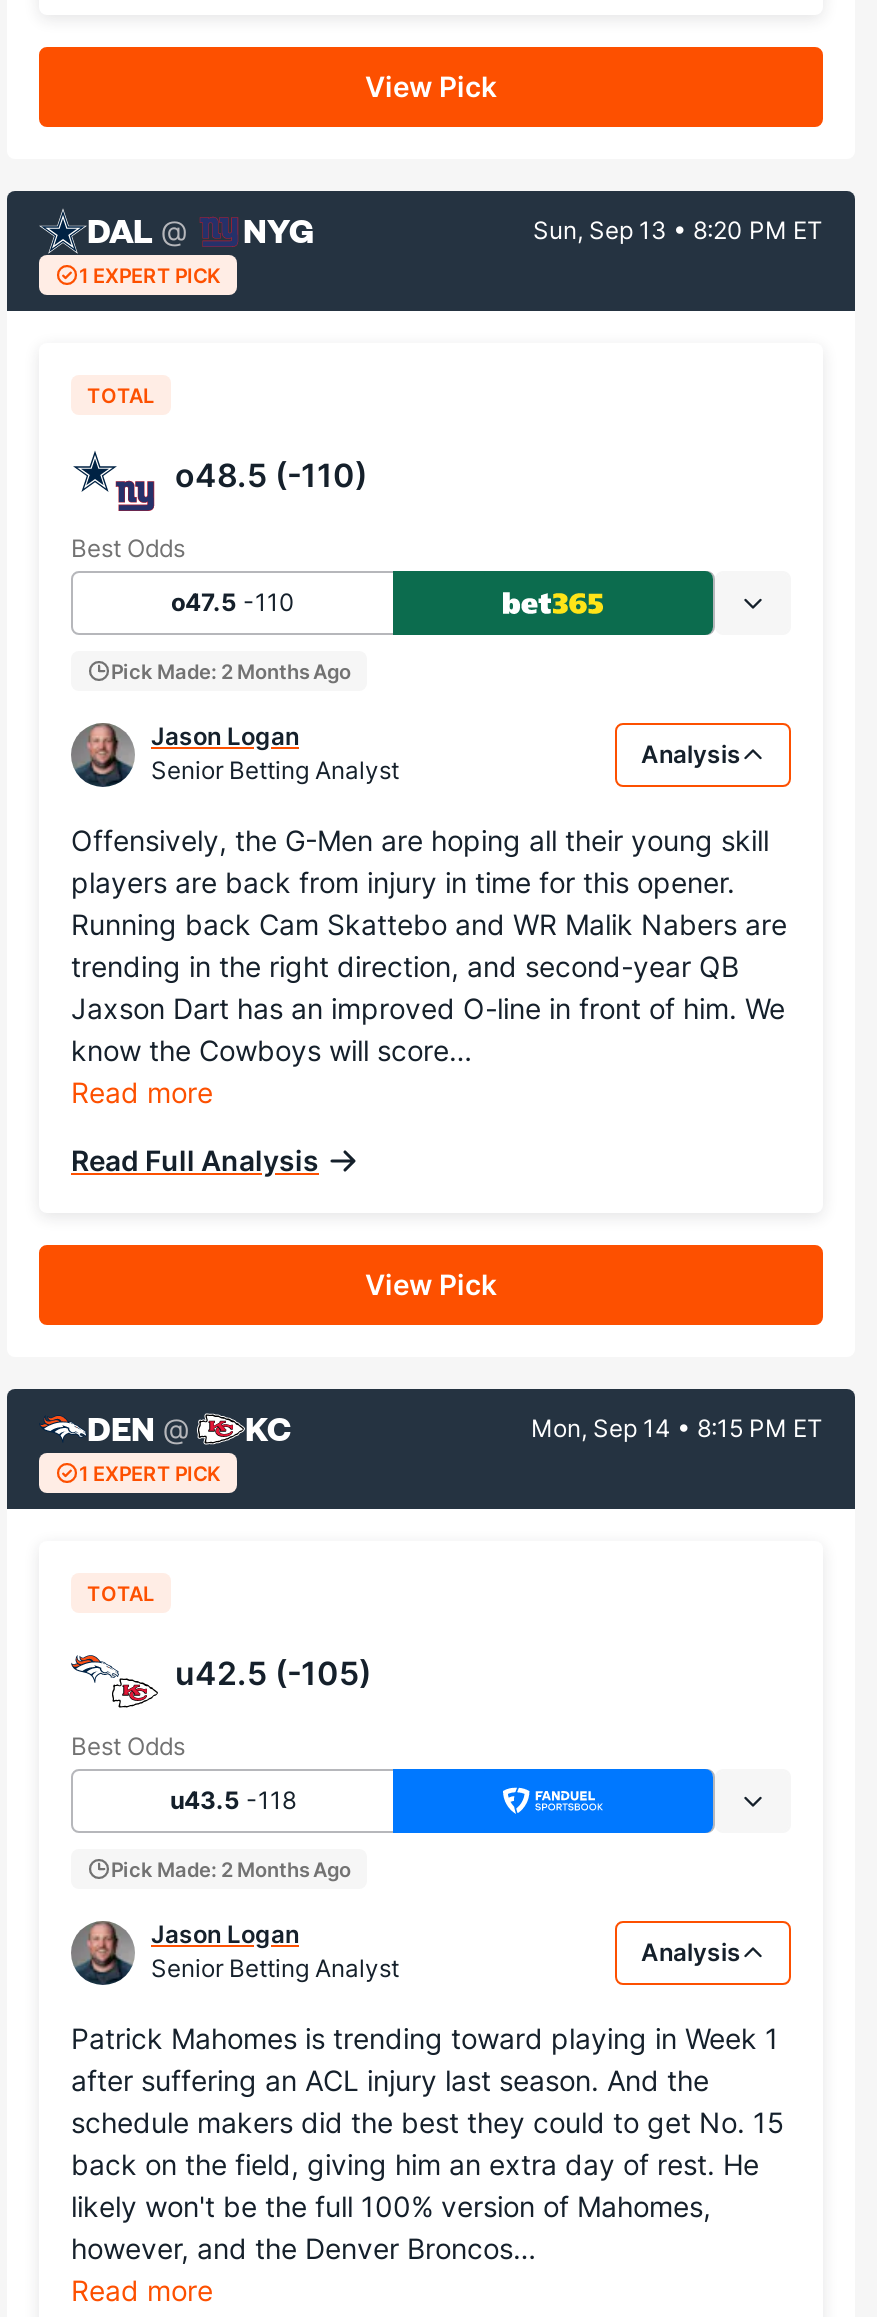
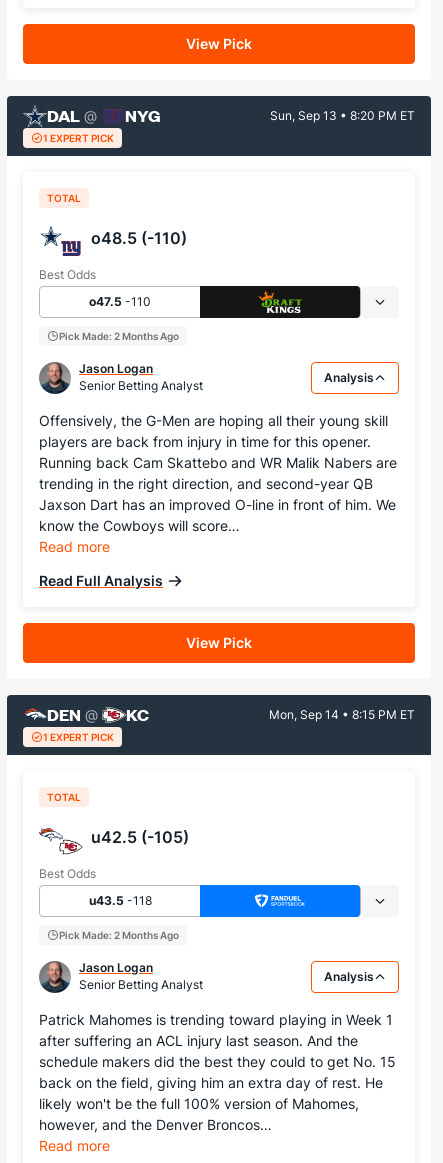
- [image]
+ [image]
